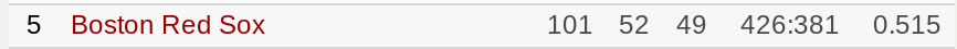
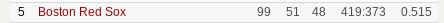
- 101
+ 99

- 52
+ 51

- 49
+ 48

- 426:381
+ 419:373
